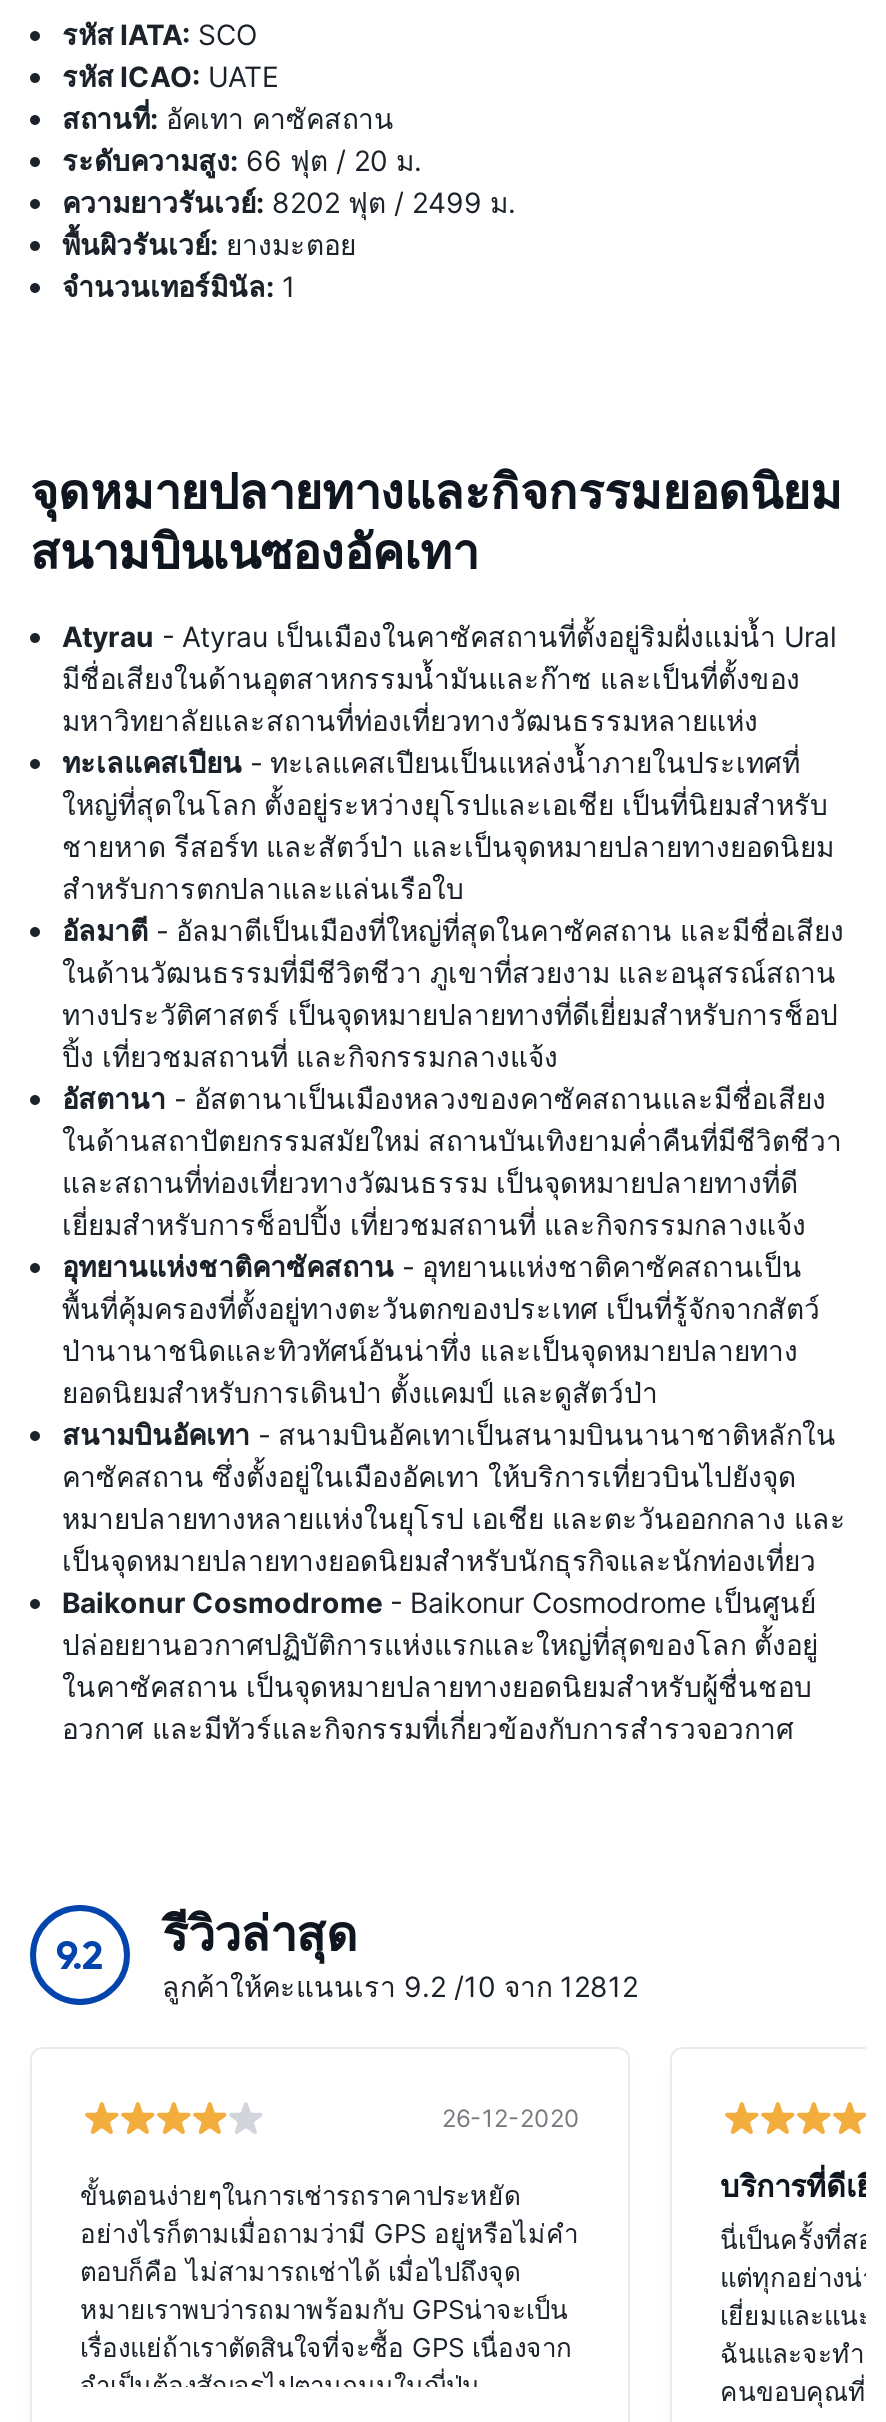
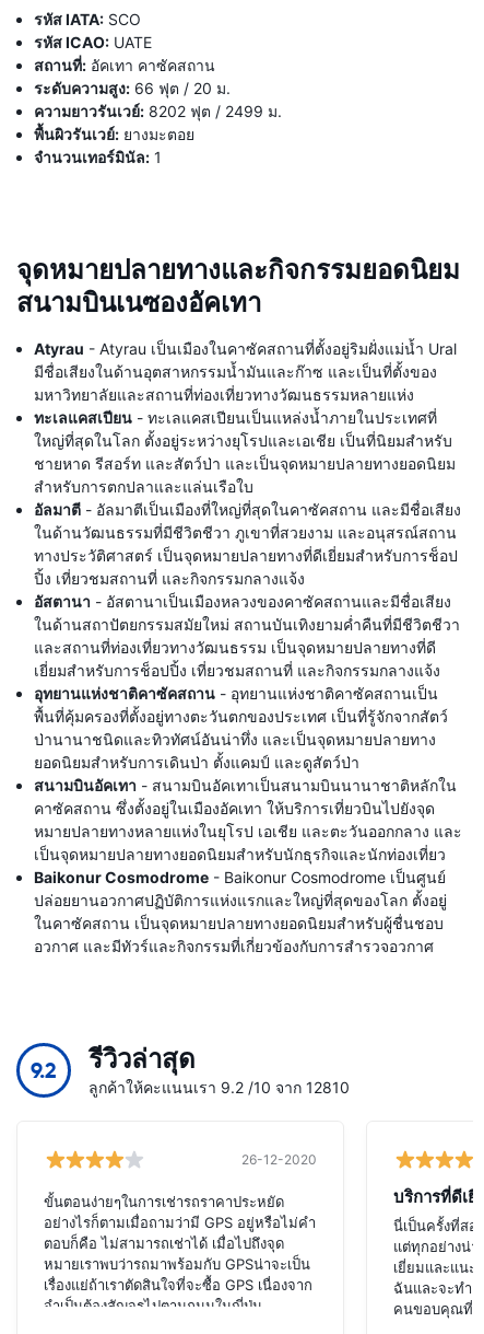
- ลูกค้าให้คะแนนเรา 9.2 /10 จาก 12812
+ ลูกค้าให้คะแนนเรา 9.2 /10 จาก 12810
